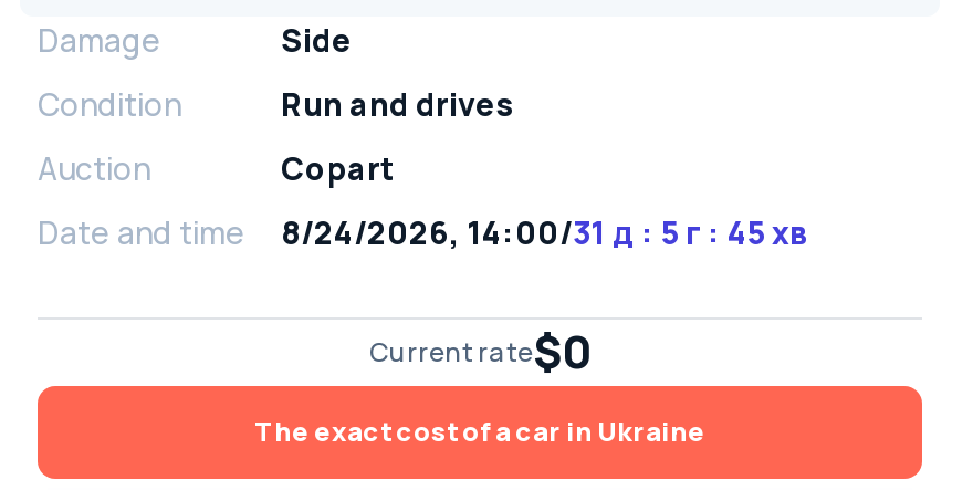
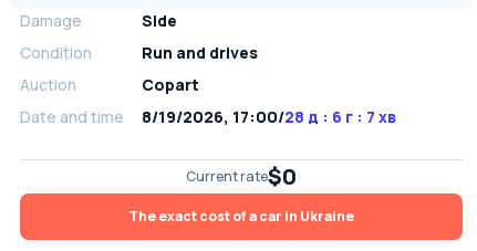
- Date and time 8/24/2026, 14:00/31 д : 5 г : 45 хв
+ Date and time 8/19/2026, 17:00/28 д : 6 г : 7 хв
